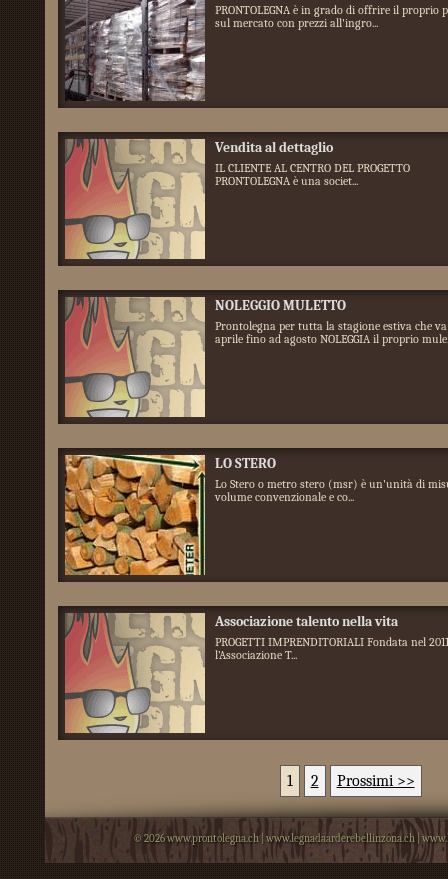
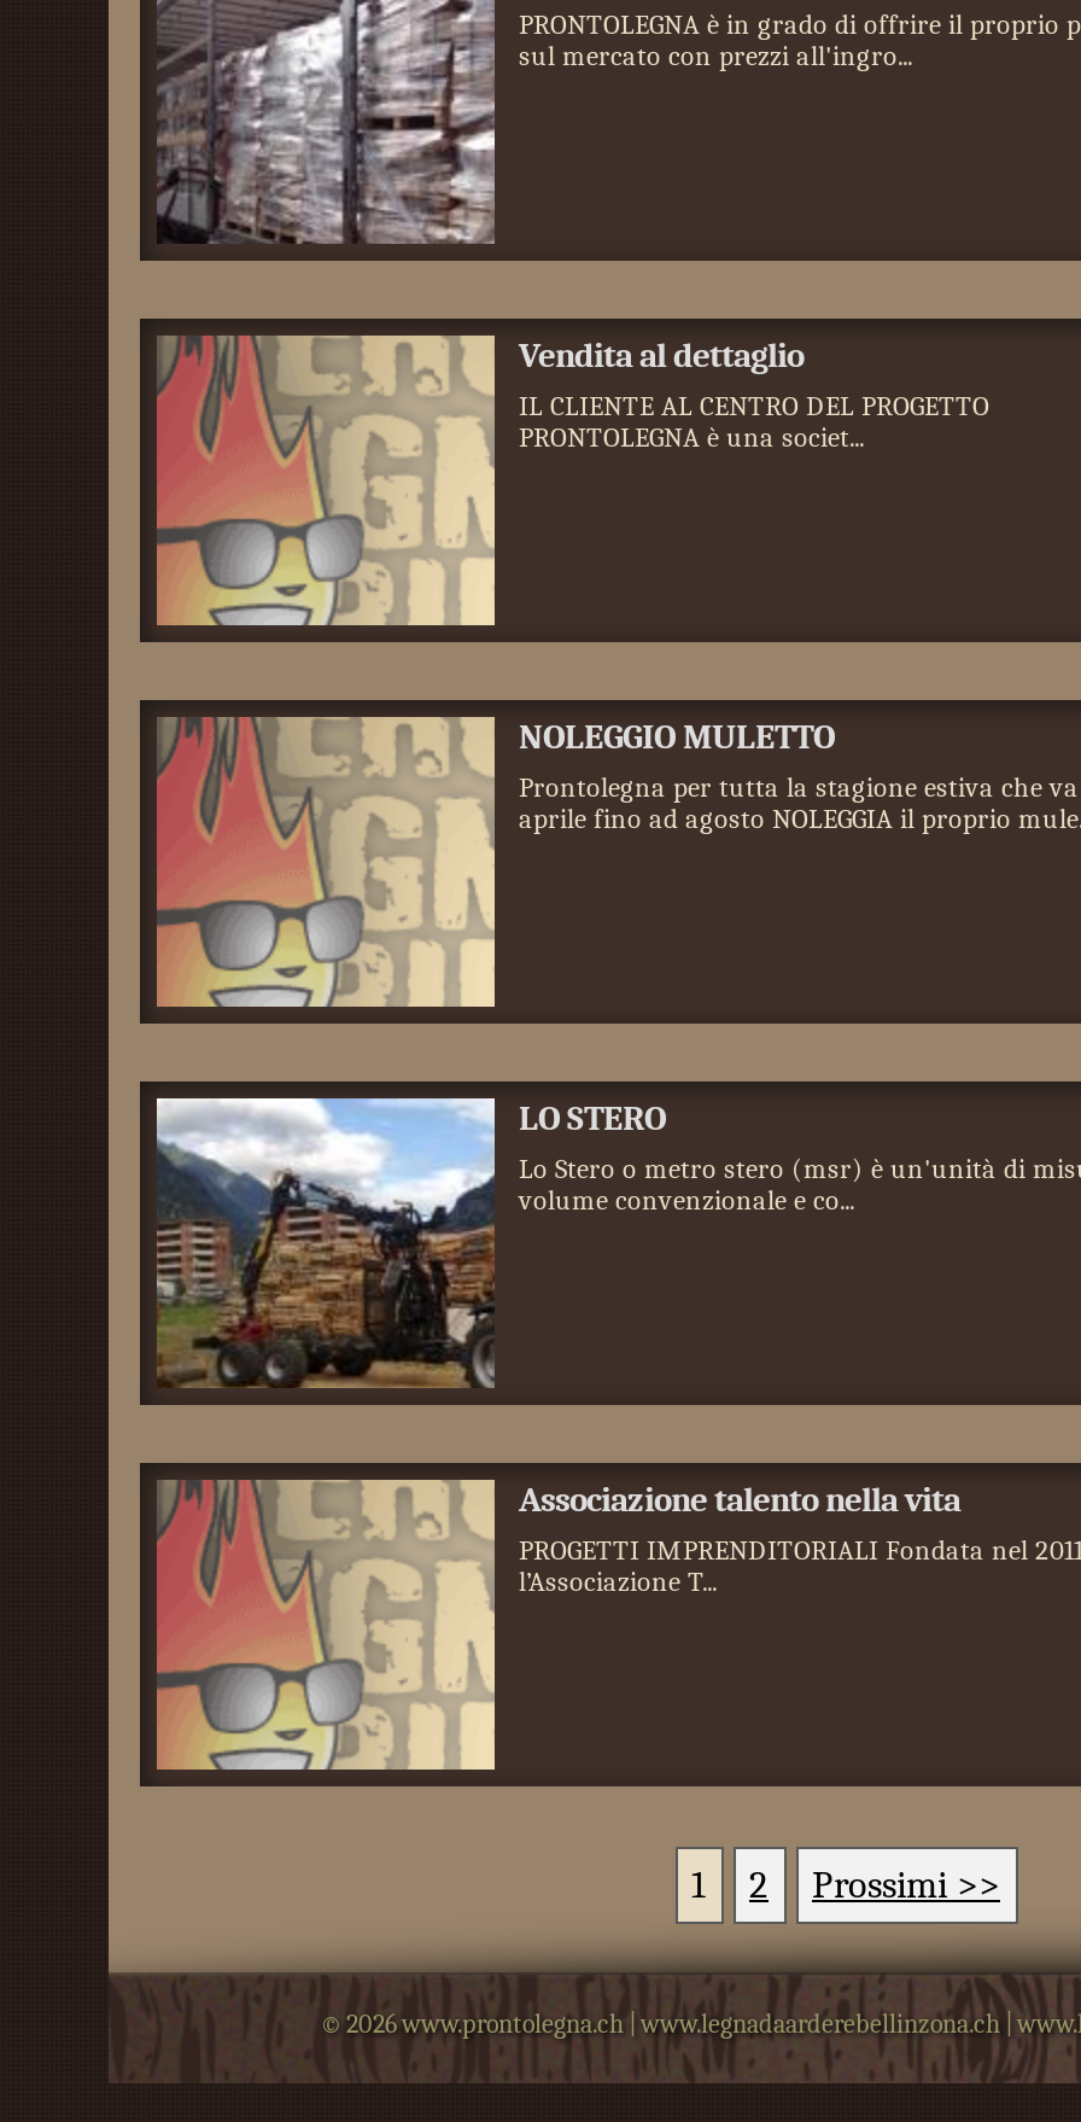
- [image]
+ [image]
